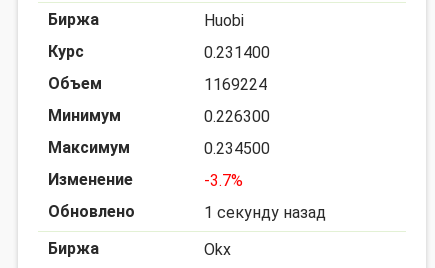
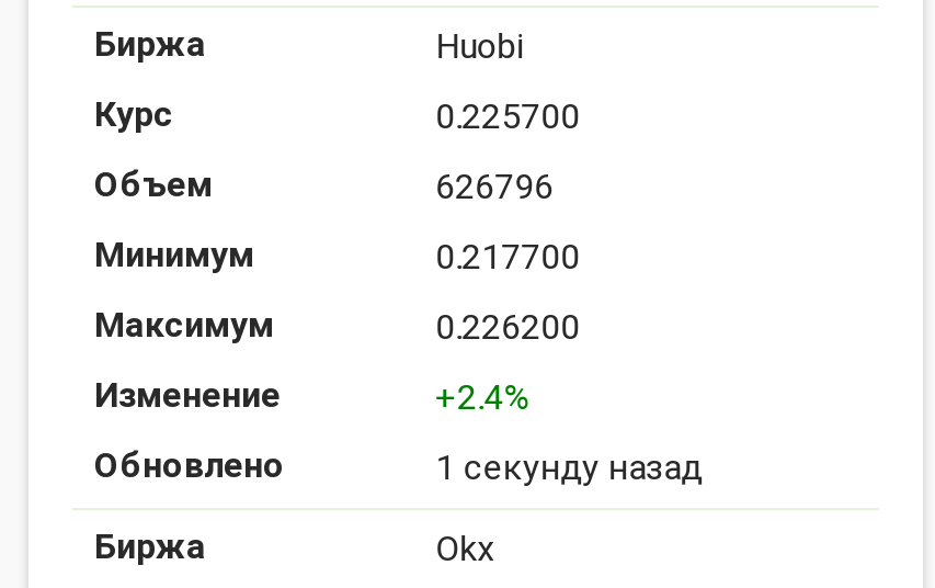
- 0.231400
+ 0.225700

- 1169224
+ 626796

- 0.226300
+ 0.217700

- 0.234500
+ 0.226200

- -3.7%
+ +2.4%
